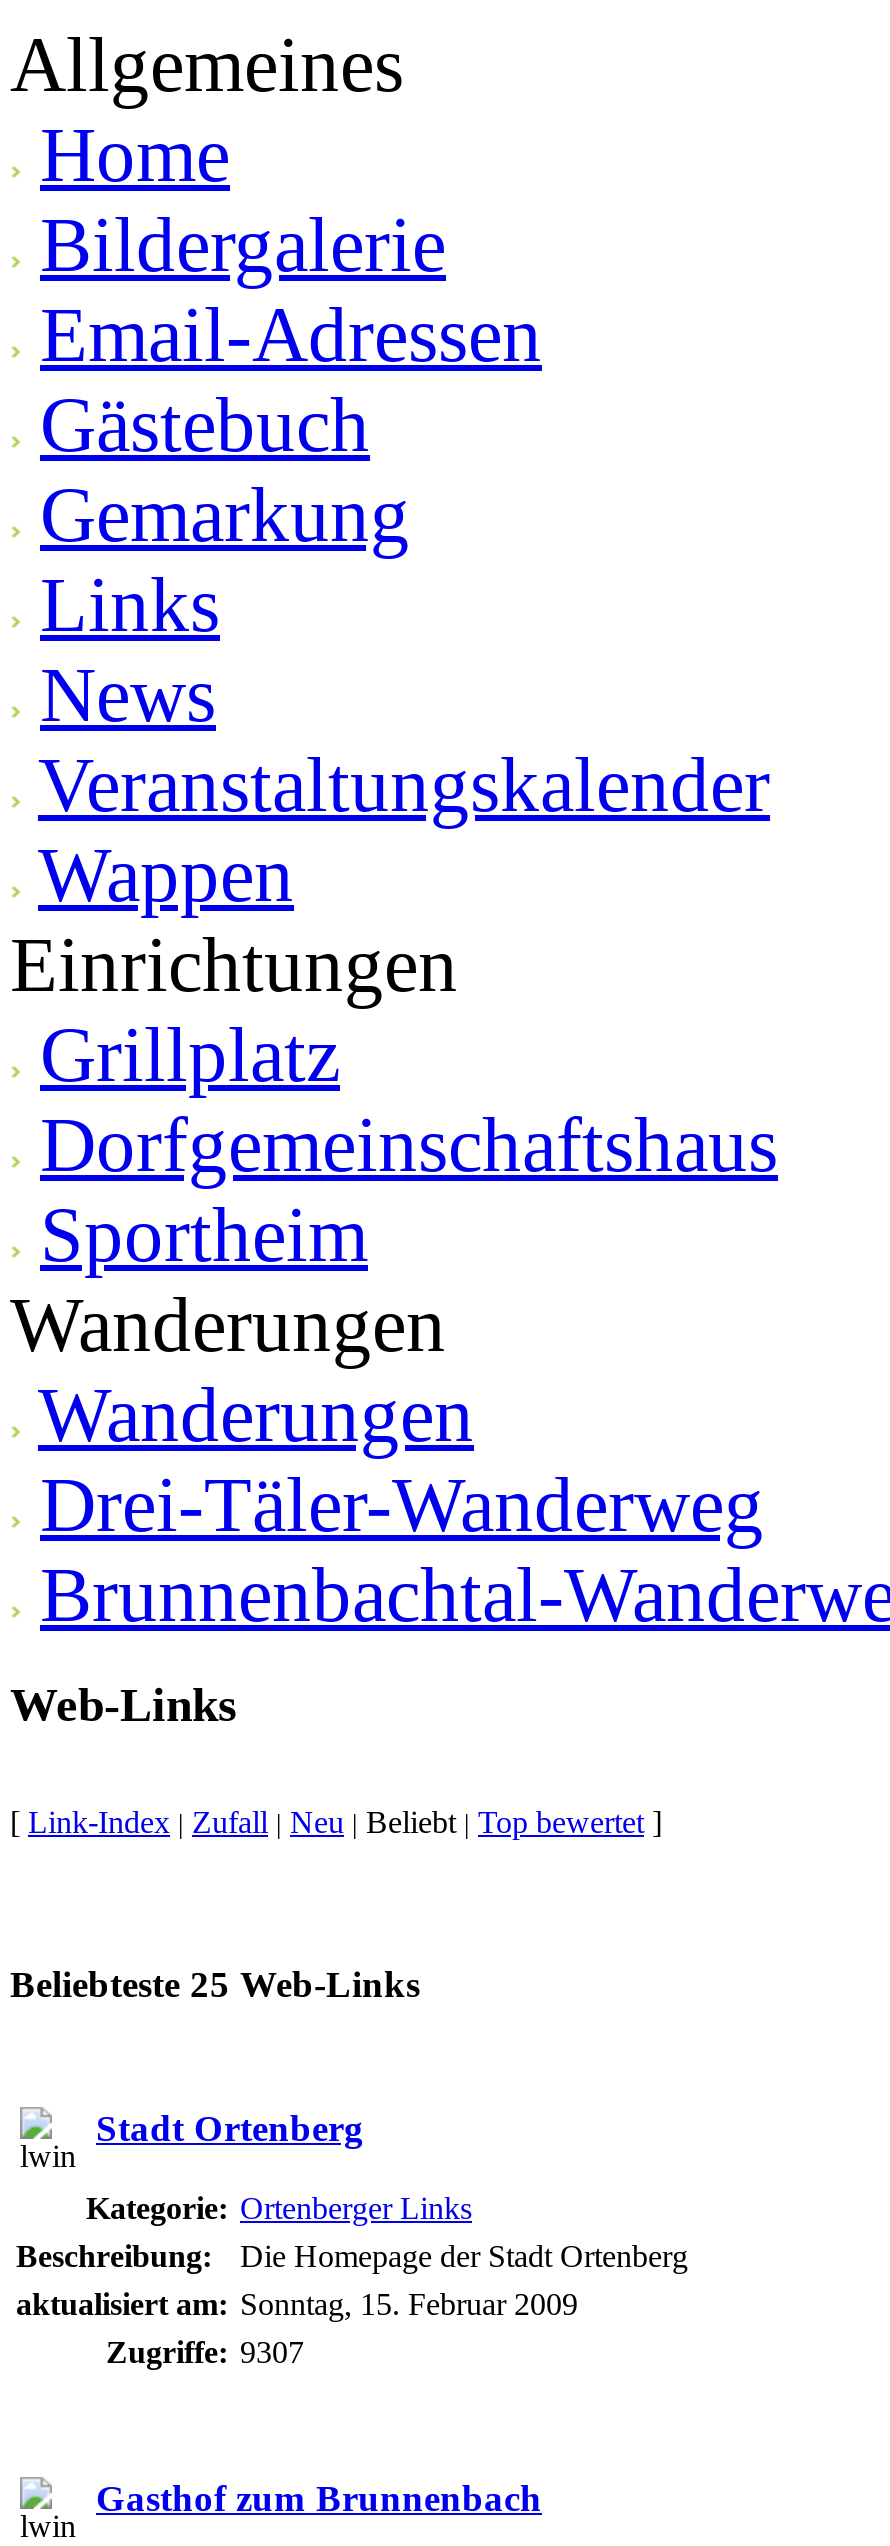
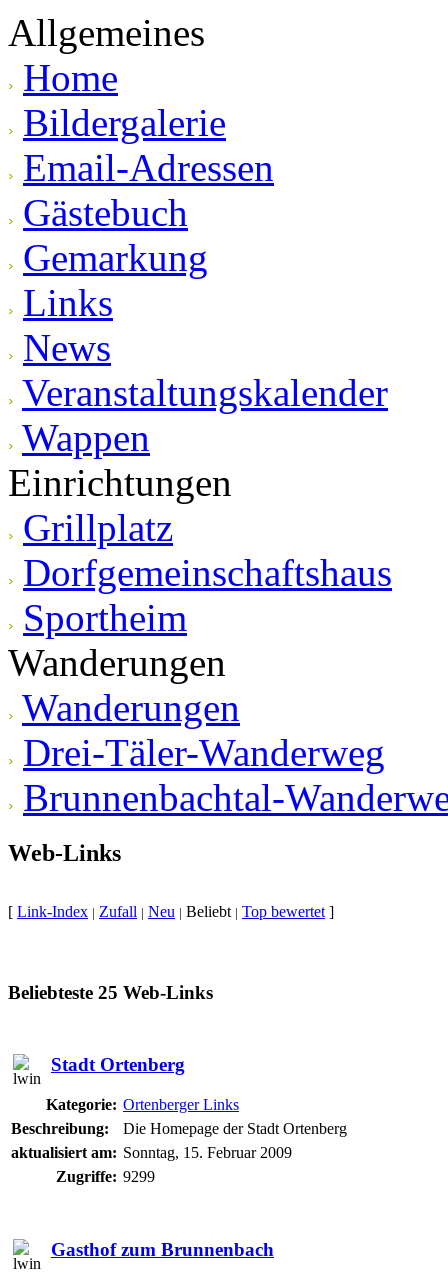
- Zugriffe: 9307
+ Zugriffe: 9299
